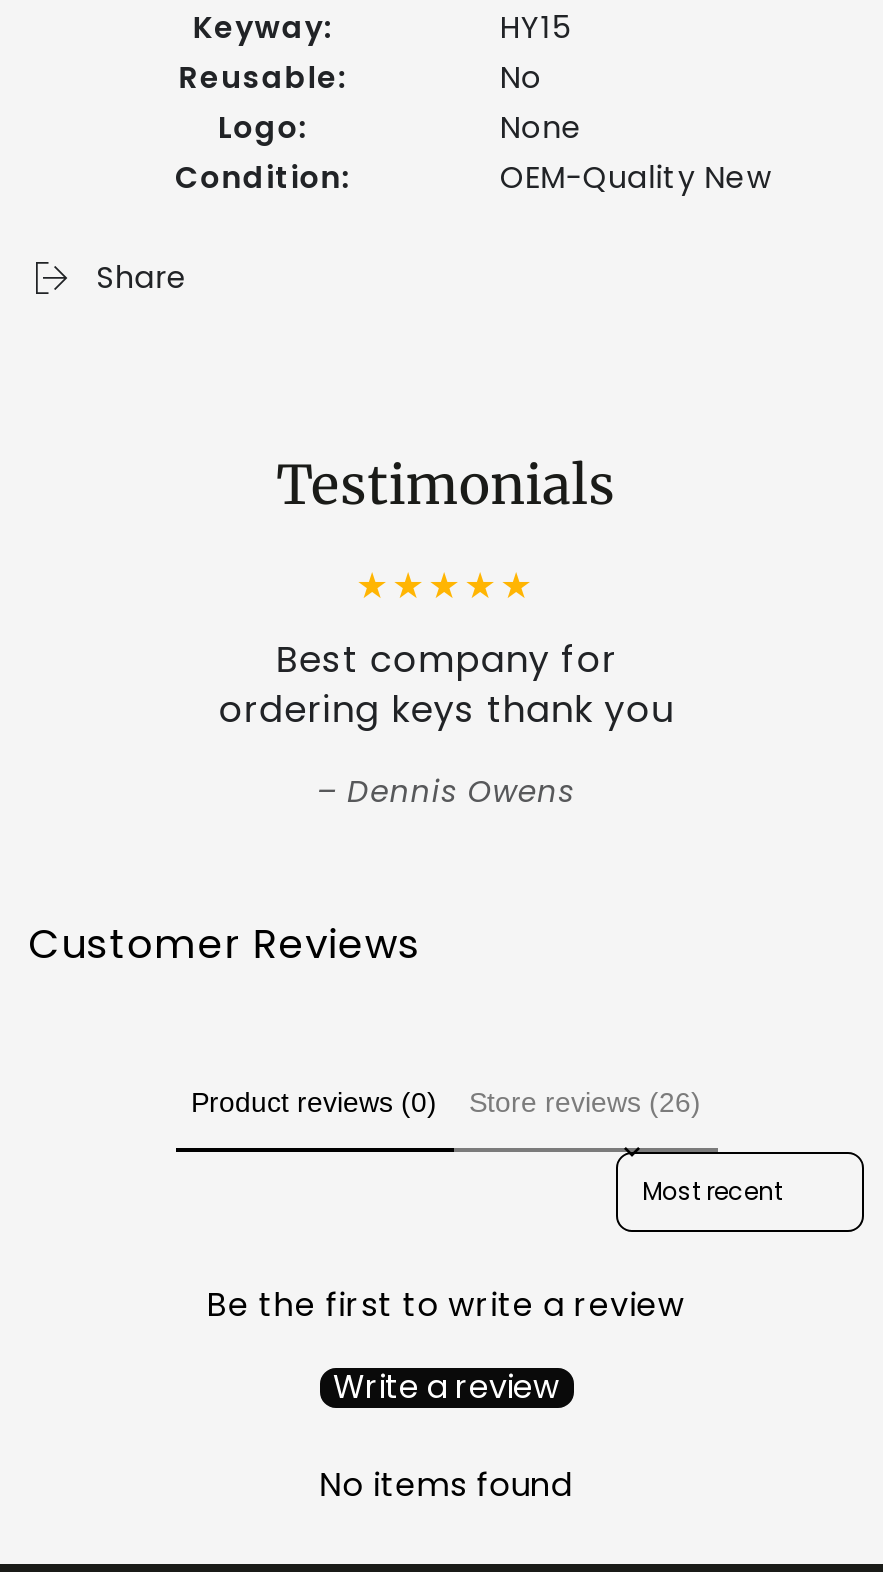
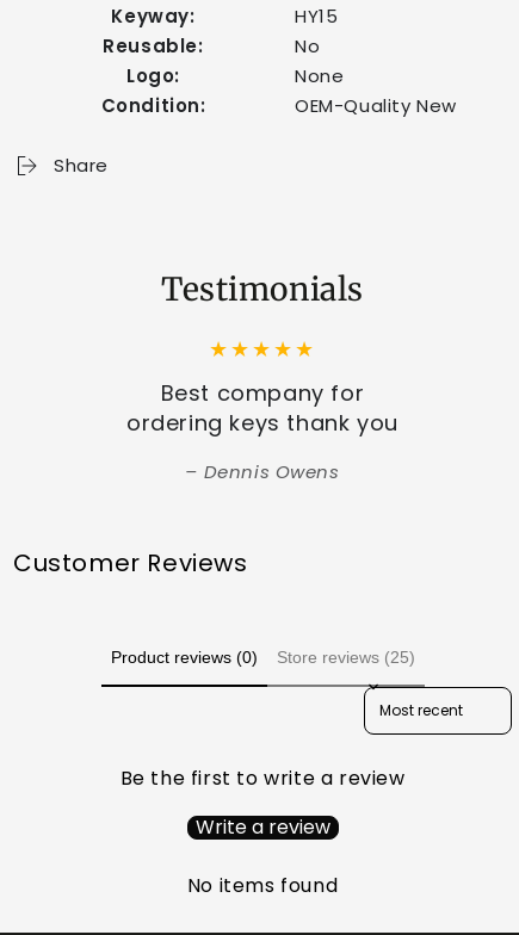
- Store reviews (26)
+ Store reviews (25)
